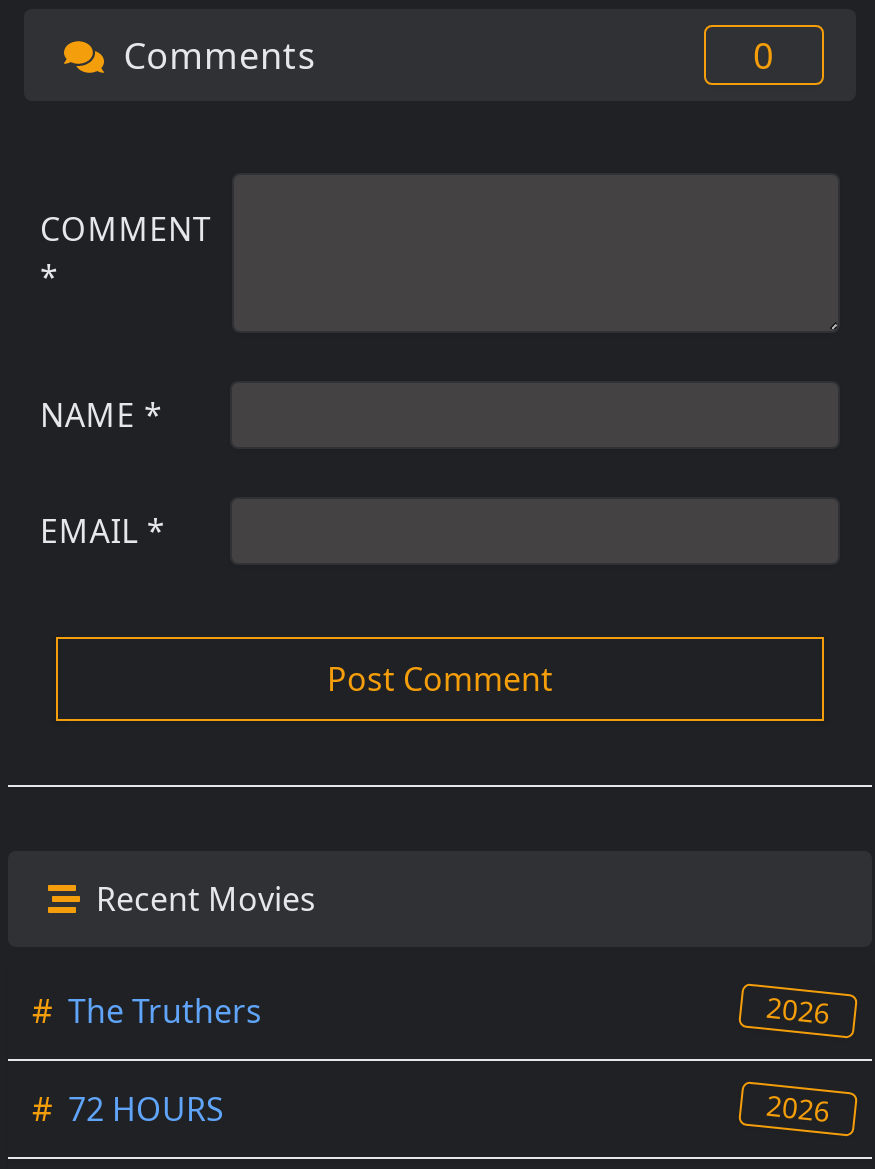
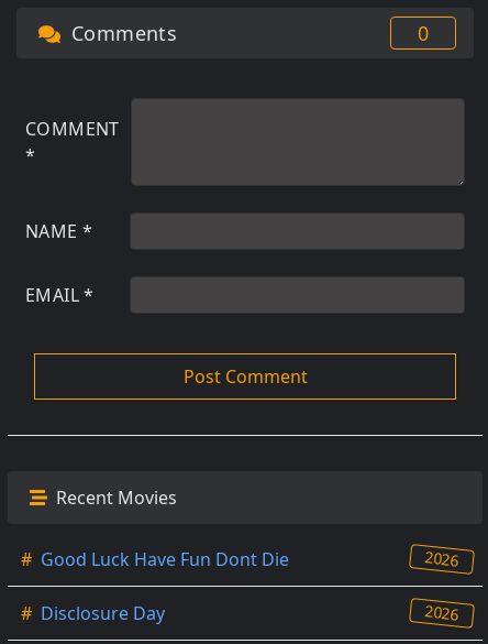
- # The Truthers
+ # Good Luck Have Fun Dont Die

- # 72 HOURS
+ # Disclosure Day
